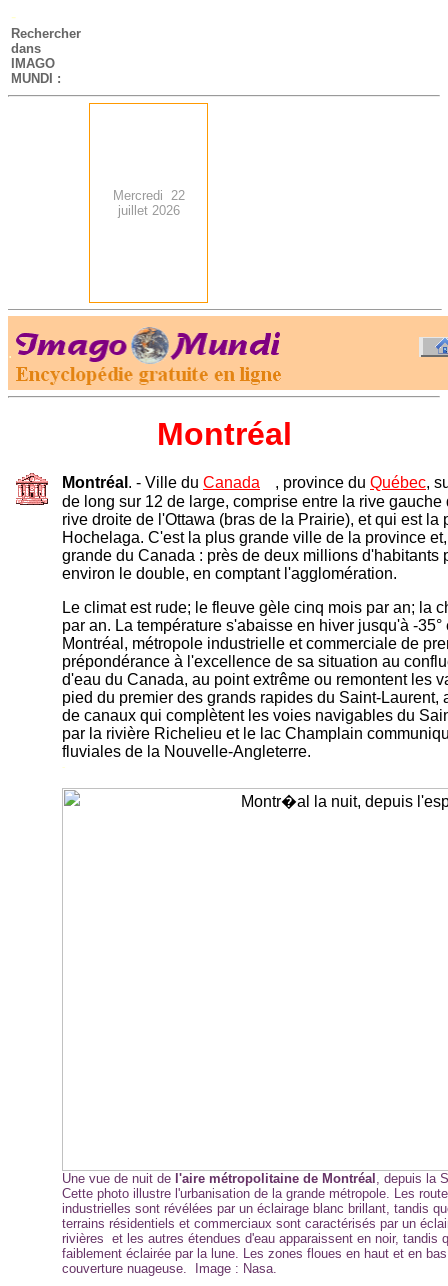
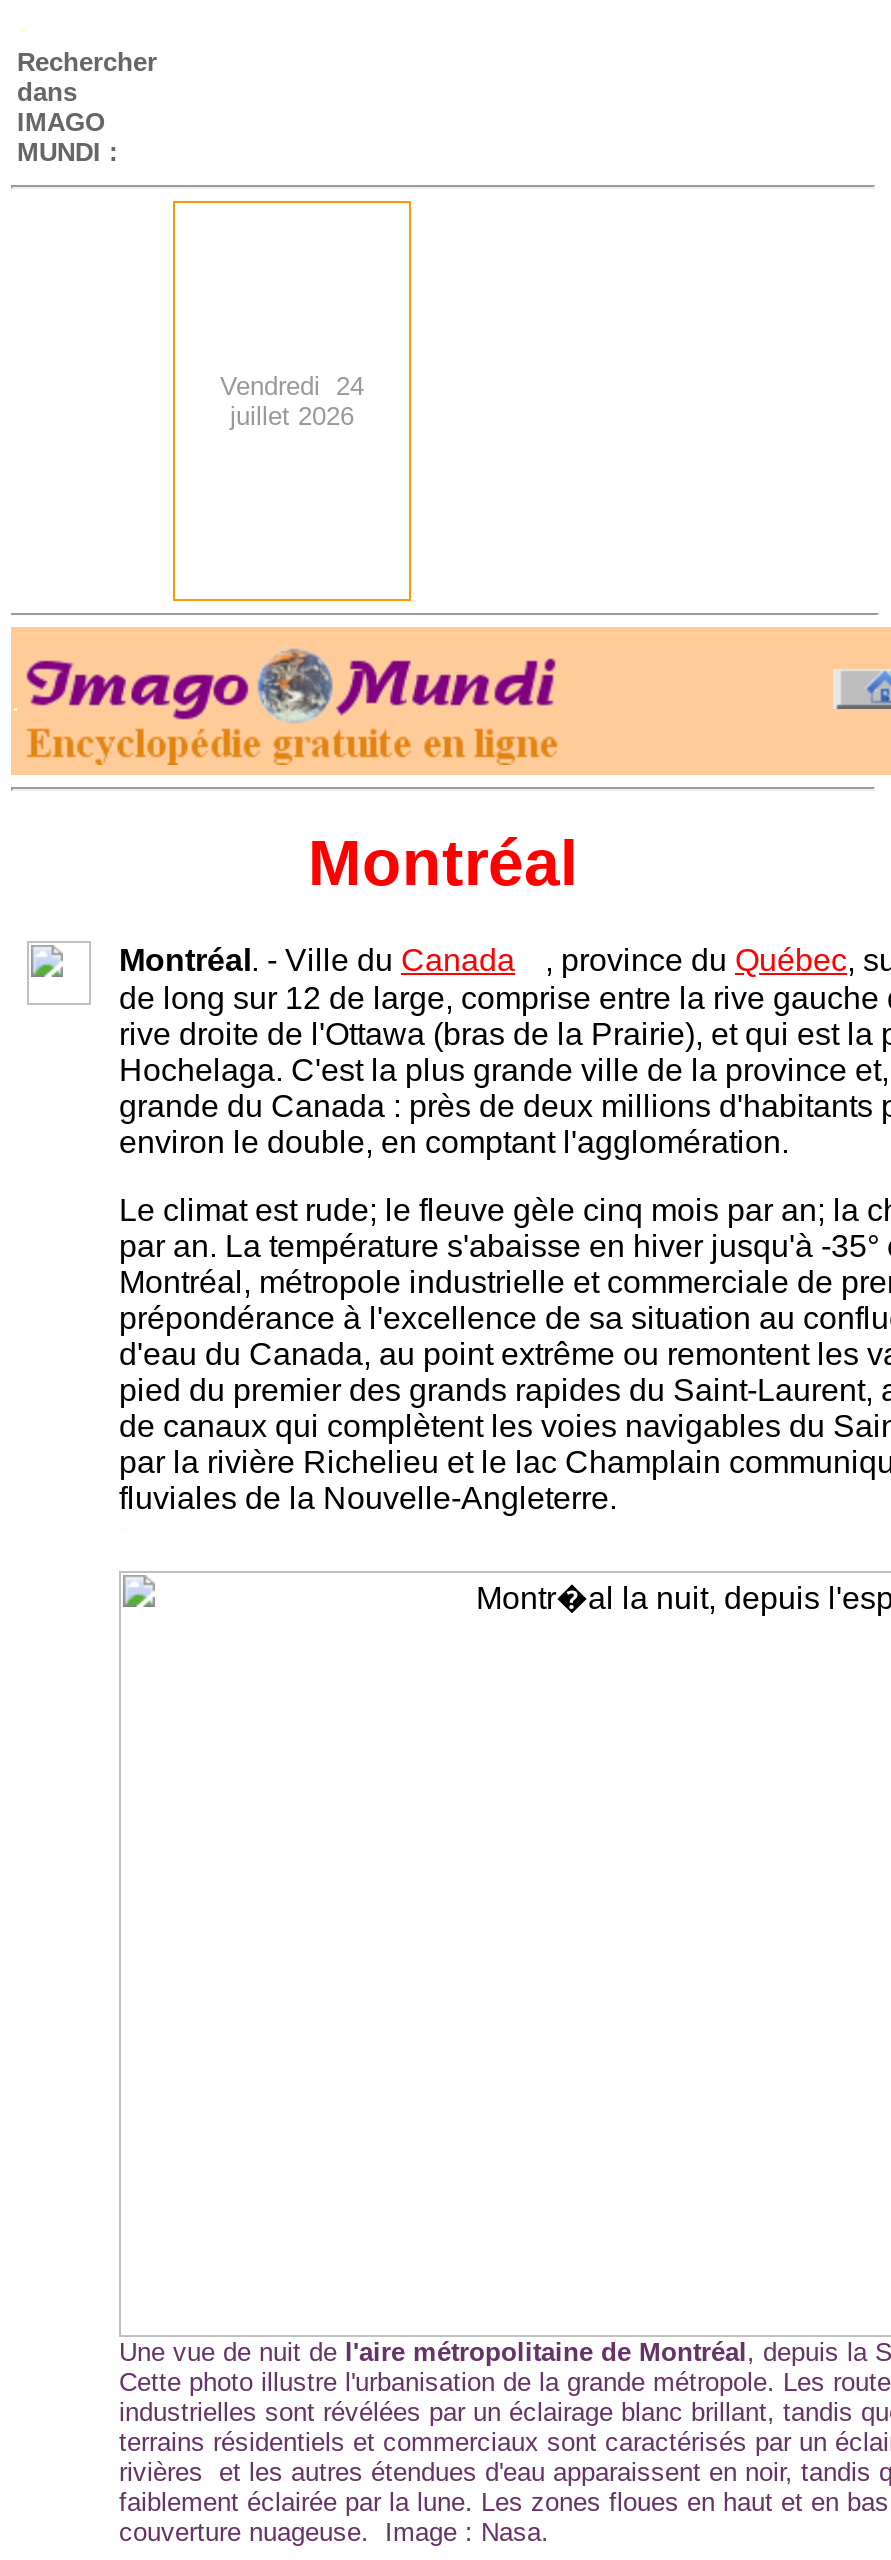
- Mercredi 22
+ Vendredi 24

- [image]
+ [image]
